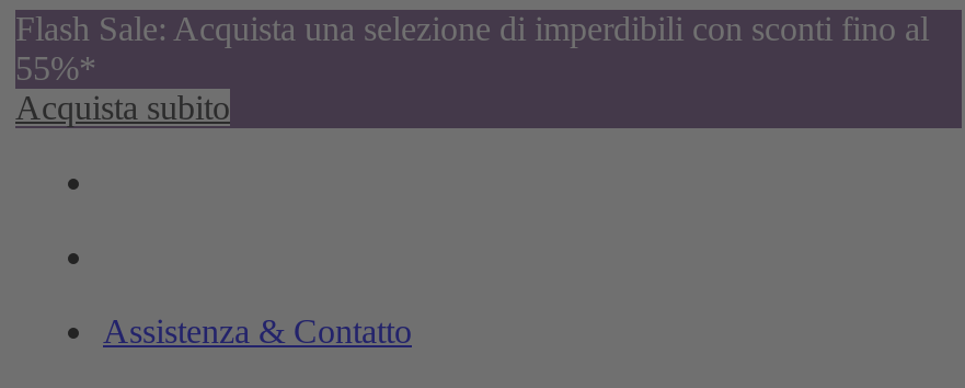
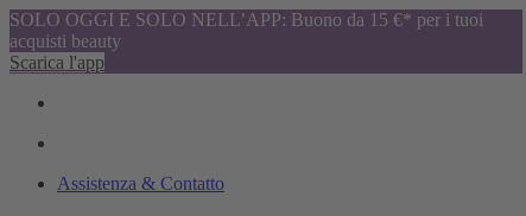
- Flash Sale: Acquista una selezione di imperdibili con sconti fino al
- 55%*
- Acquista subito
+ SOLO OGGI E SOLO NELL’APP: Buono da 15 €* per i tuoi
+ acquisti beauty
+ Scarica l'app
